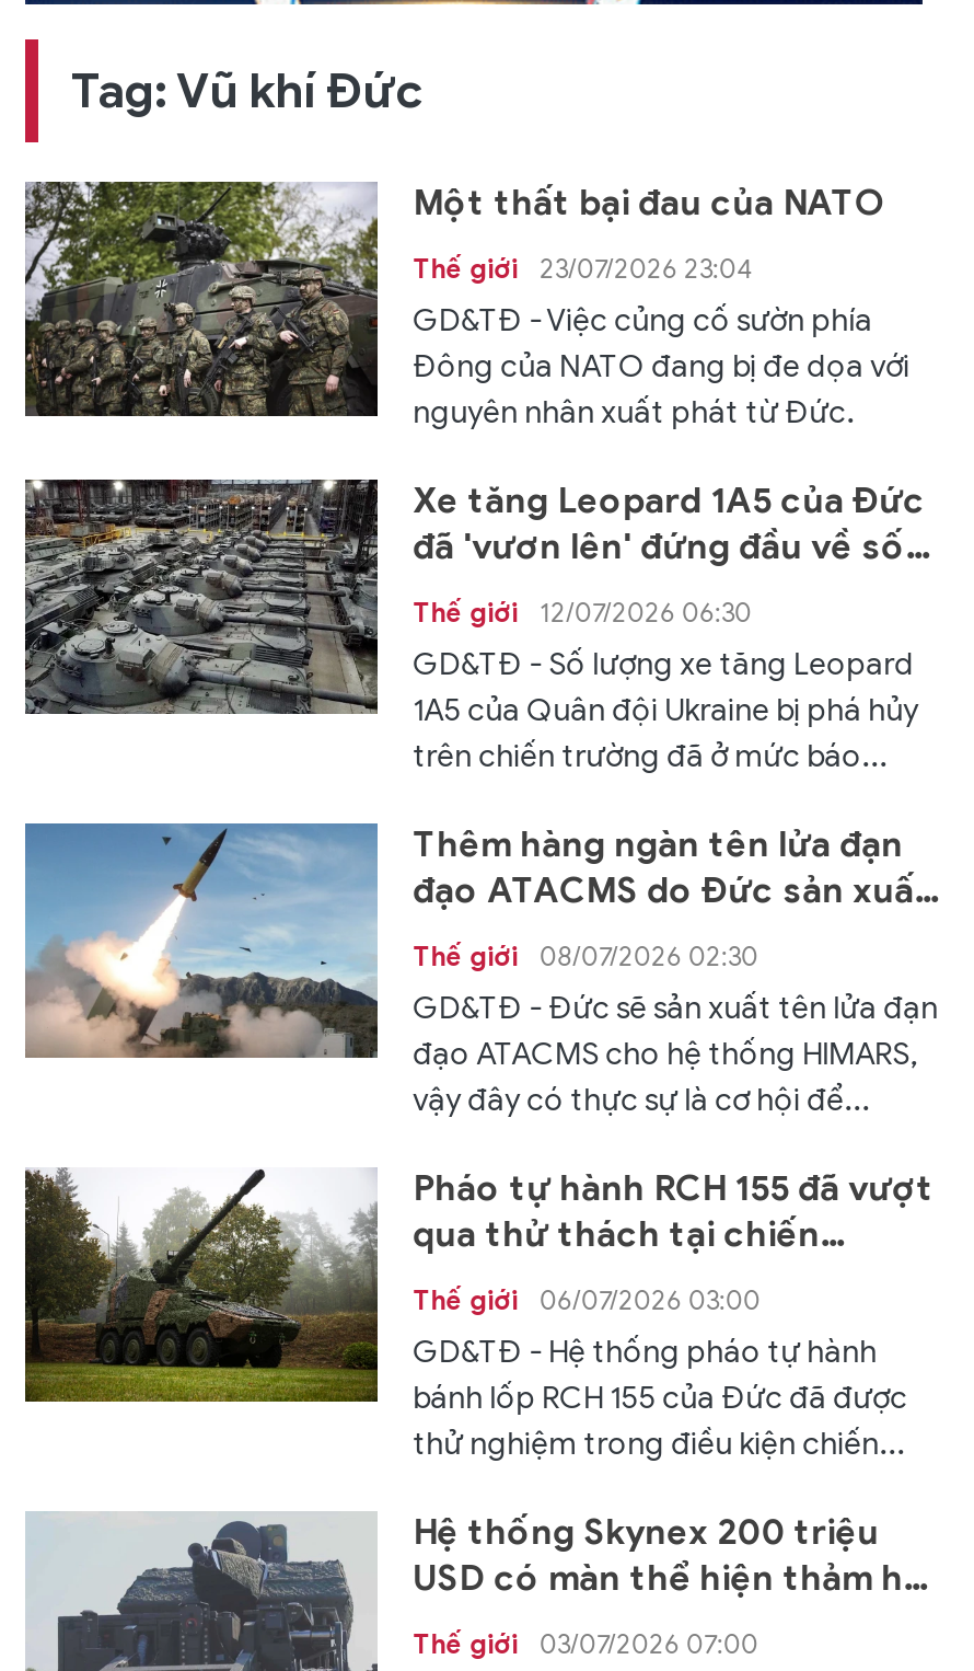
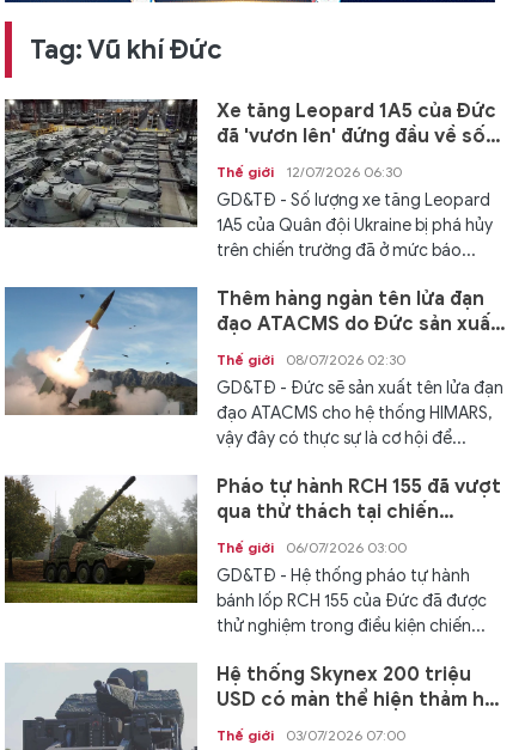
- [image]
- Một thất bại đau của NATO
- Thế giới
- 23/07/2026 23:04
- GD&TĐ - Việc củng cố sườn phía
- Đông của NATO đang bị đe dọa với
- nguyên nhân xuất phát từ Đức.
